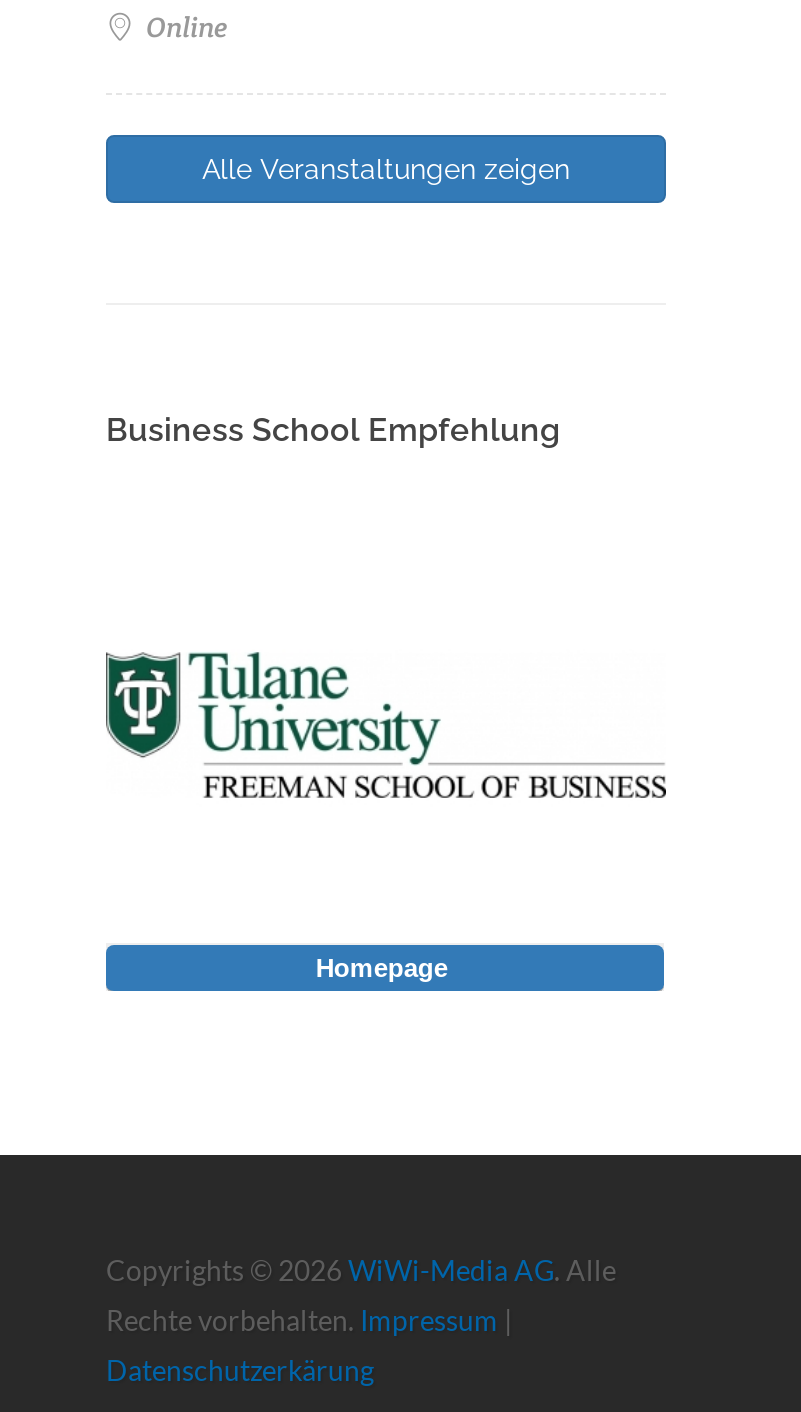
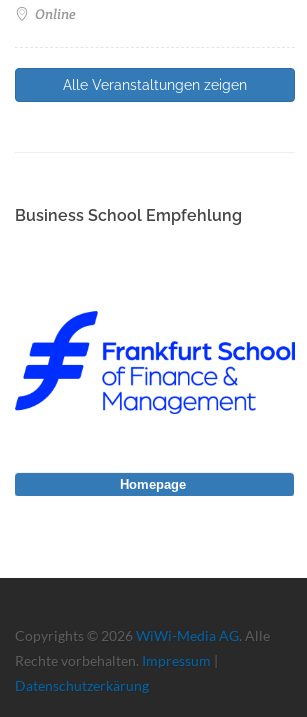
- [image]
+ [image]
